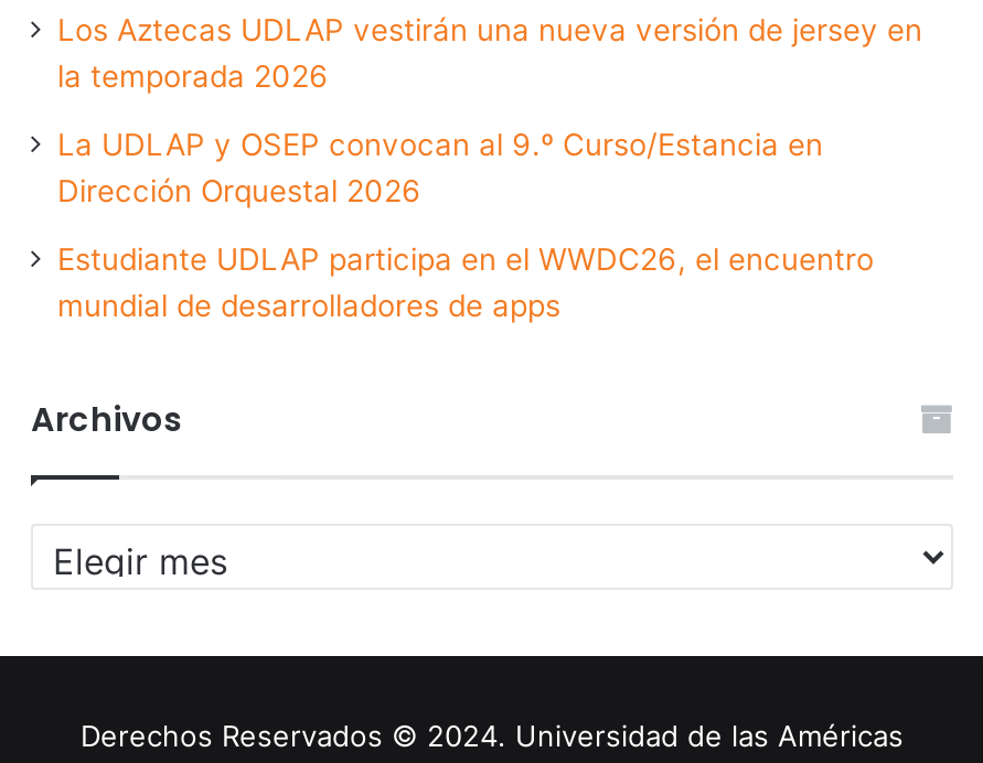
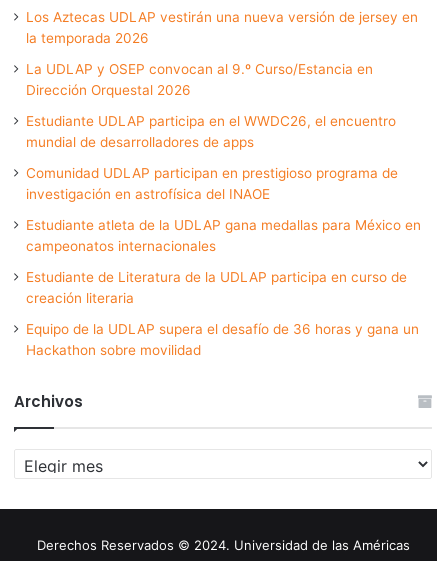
+ Comunidad UDLAP participan en prestigioso programa de
+ investigación en astrofísica del INAOE
+ Estudiante atleta de la UDLAP gana medallas para México en
+ campeonatos internacionales
+ Estudiante de Literatura de la UDLAP participa en curso de
+ creación literaria
+ Equipo de la UDLAP supera el desafío de 36 horas y gana un
+ Hackathon sobre movilidad
